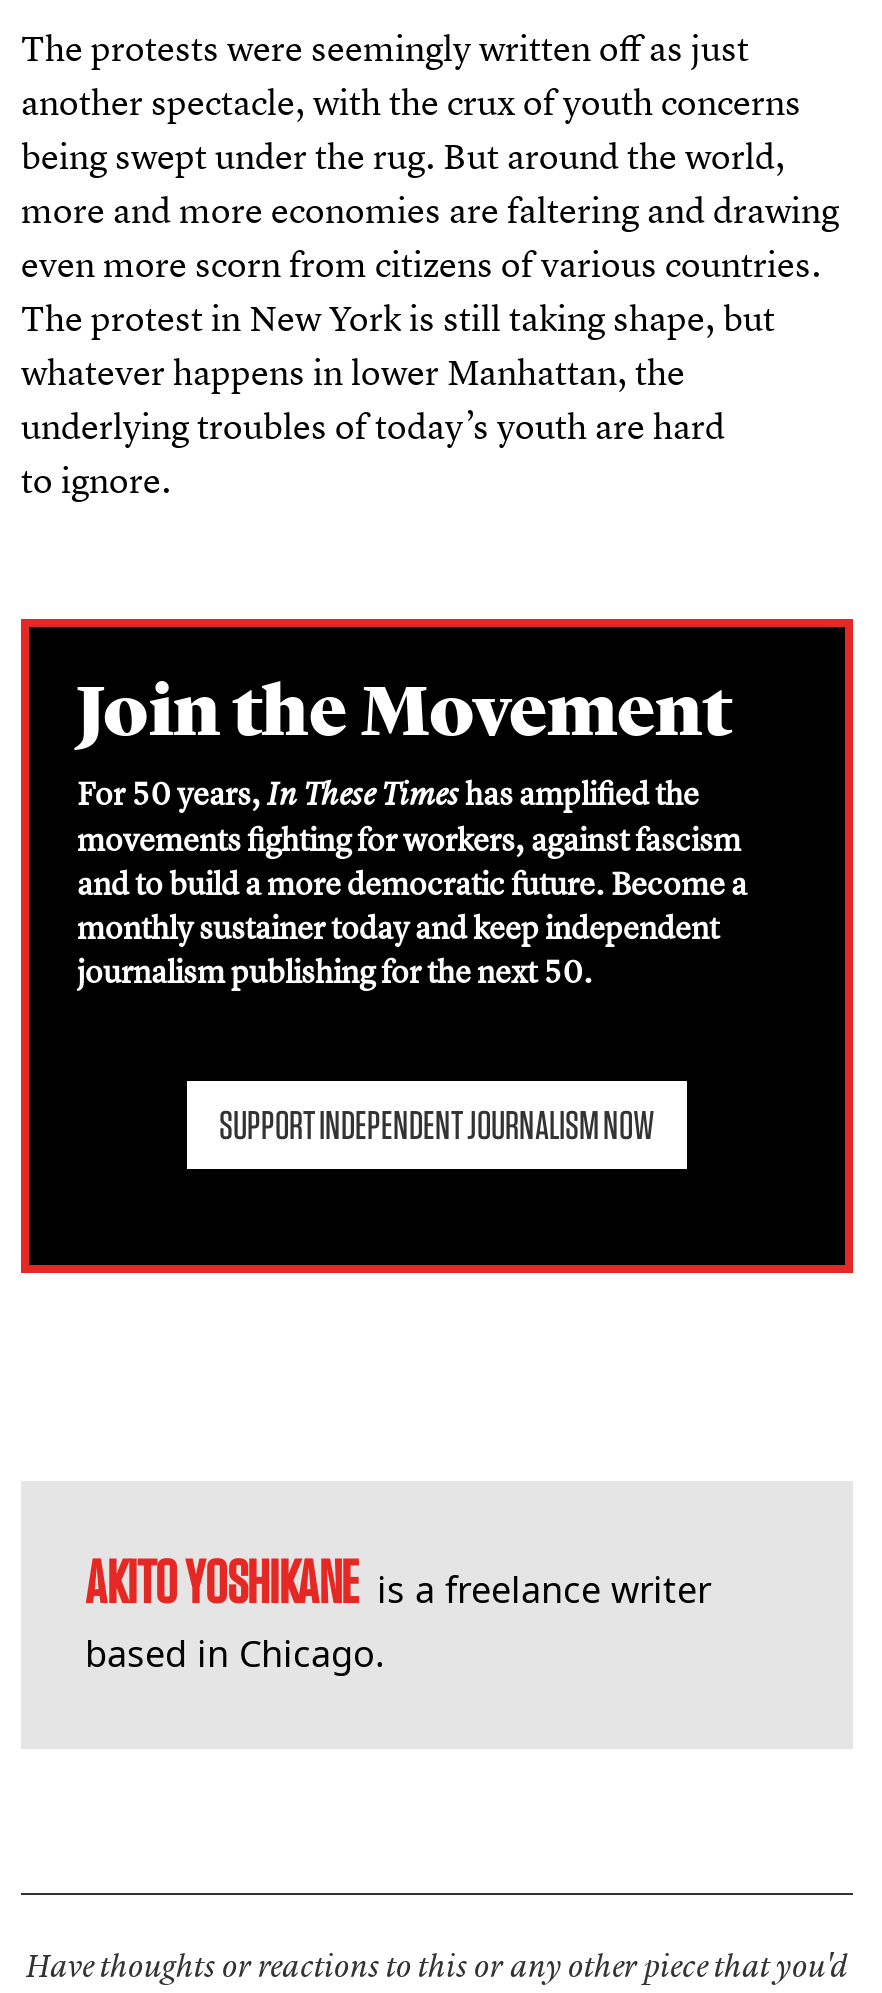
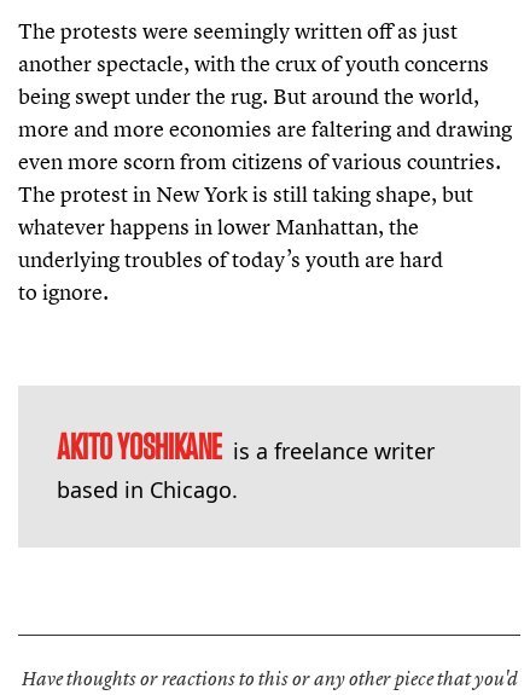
- [image]
- Join the Movement
- For 50 years,In These Timeshas amplified the
- movements fighting for workers, against fascism
- and to build a more democratic future. Become a
- monthly sustainer today and keep independent
- journalism publishing for the next 50.
- SUPPORT INDEPENDENT JOURNALISM NOW
